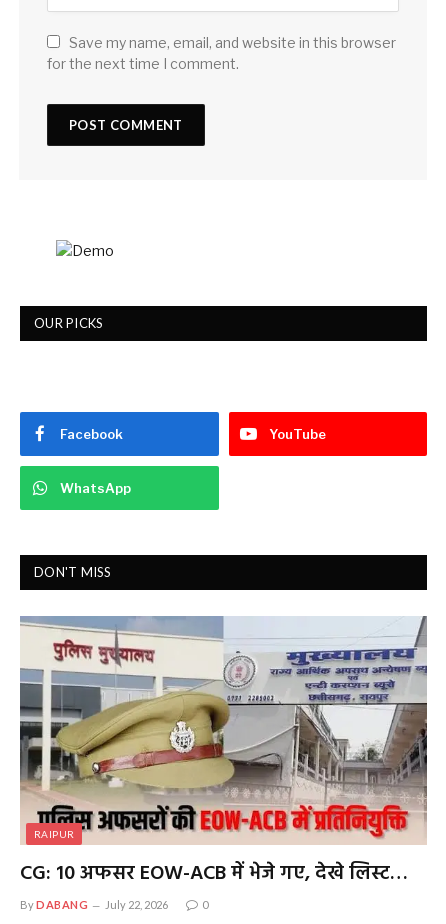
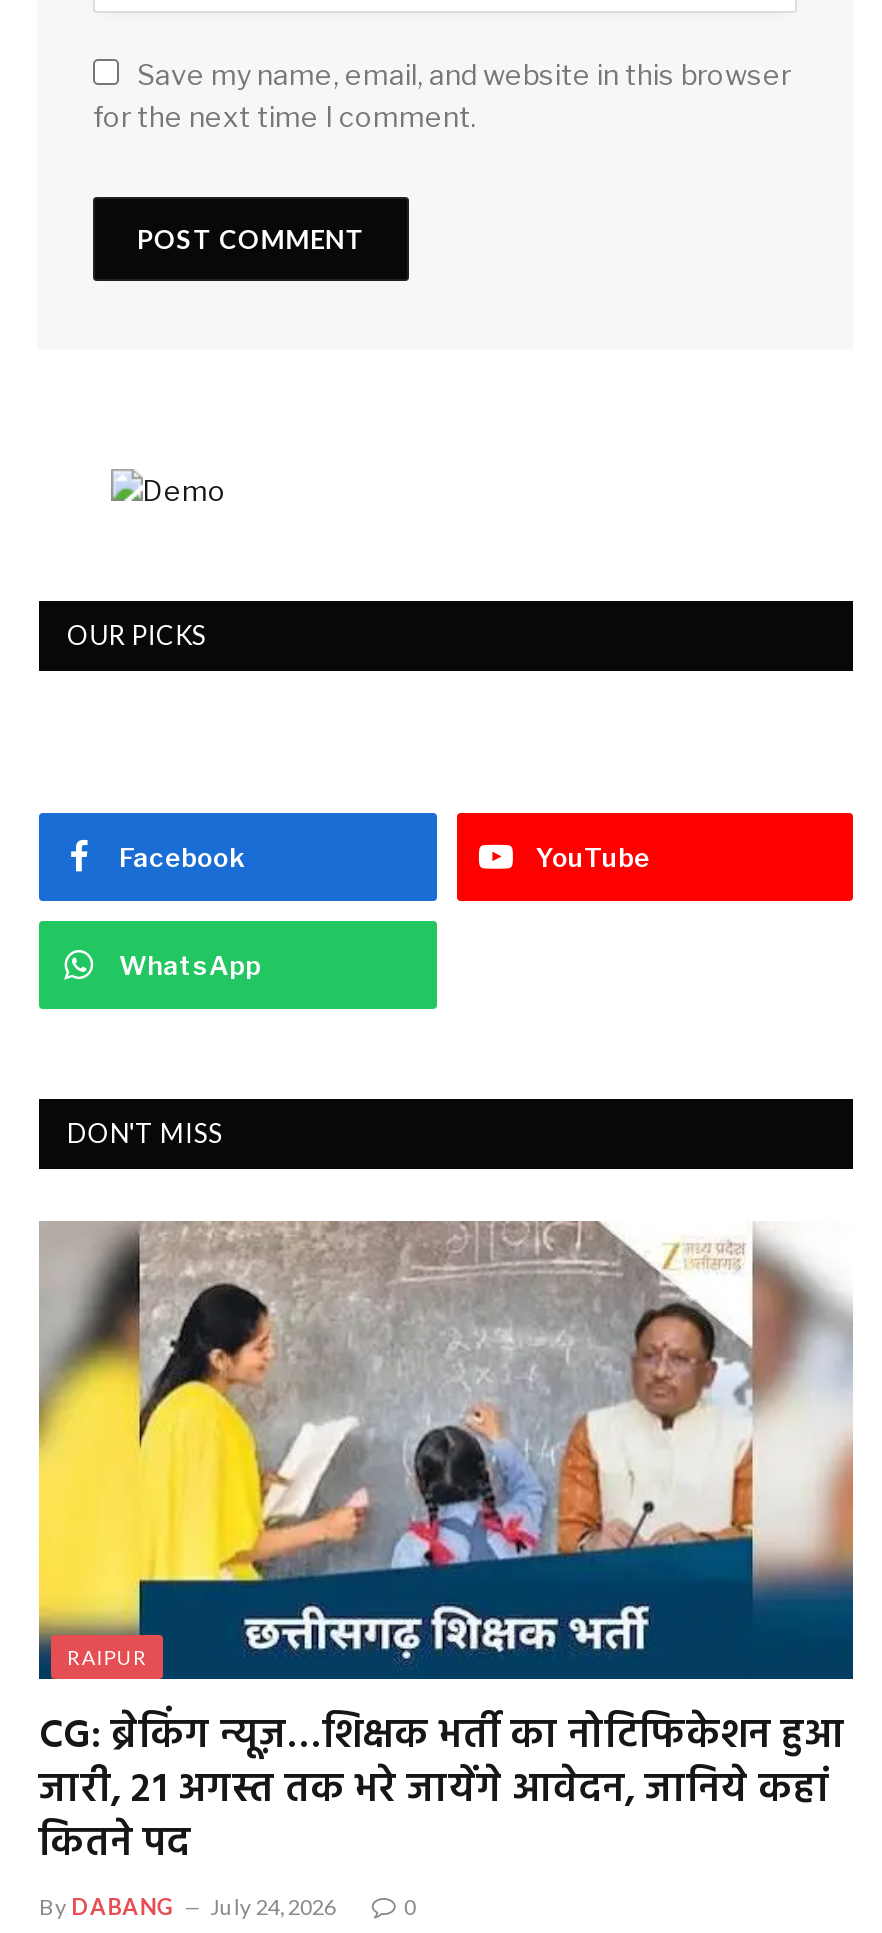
- [image]
- CG: 10 अफसर EOW-ACB में भेजे गए, देखे लिस्ट…
+ [image]
+ CG: ब्रेकिंग न्यूज़…शिक्षक भर्ती का नोटिफिकेशन हुआ
+ जारी, 21 अगस्त तक भरे जायेंगे आवेदन, जानिये कहां
+ कितने पद

- By DABANG July 22, 2026
+ By DABANG July 24, 2026
